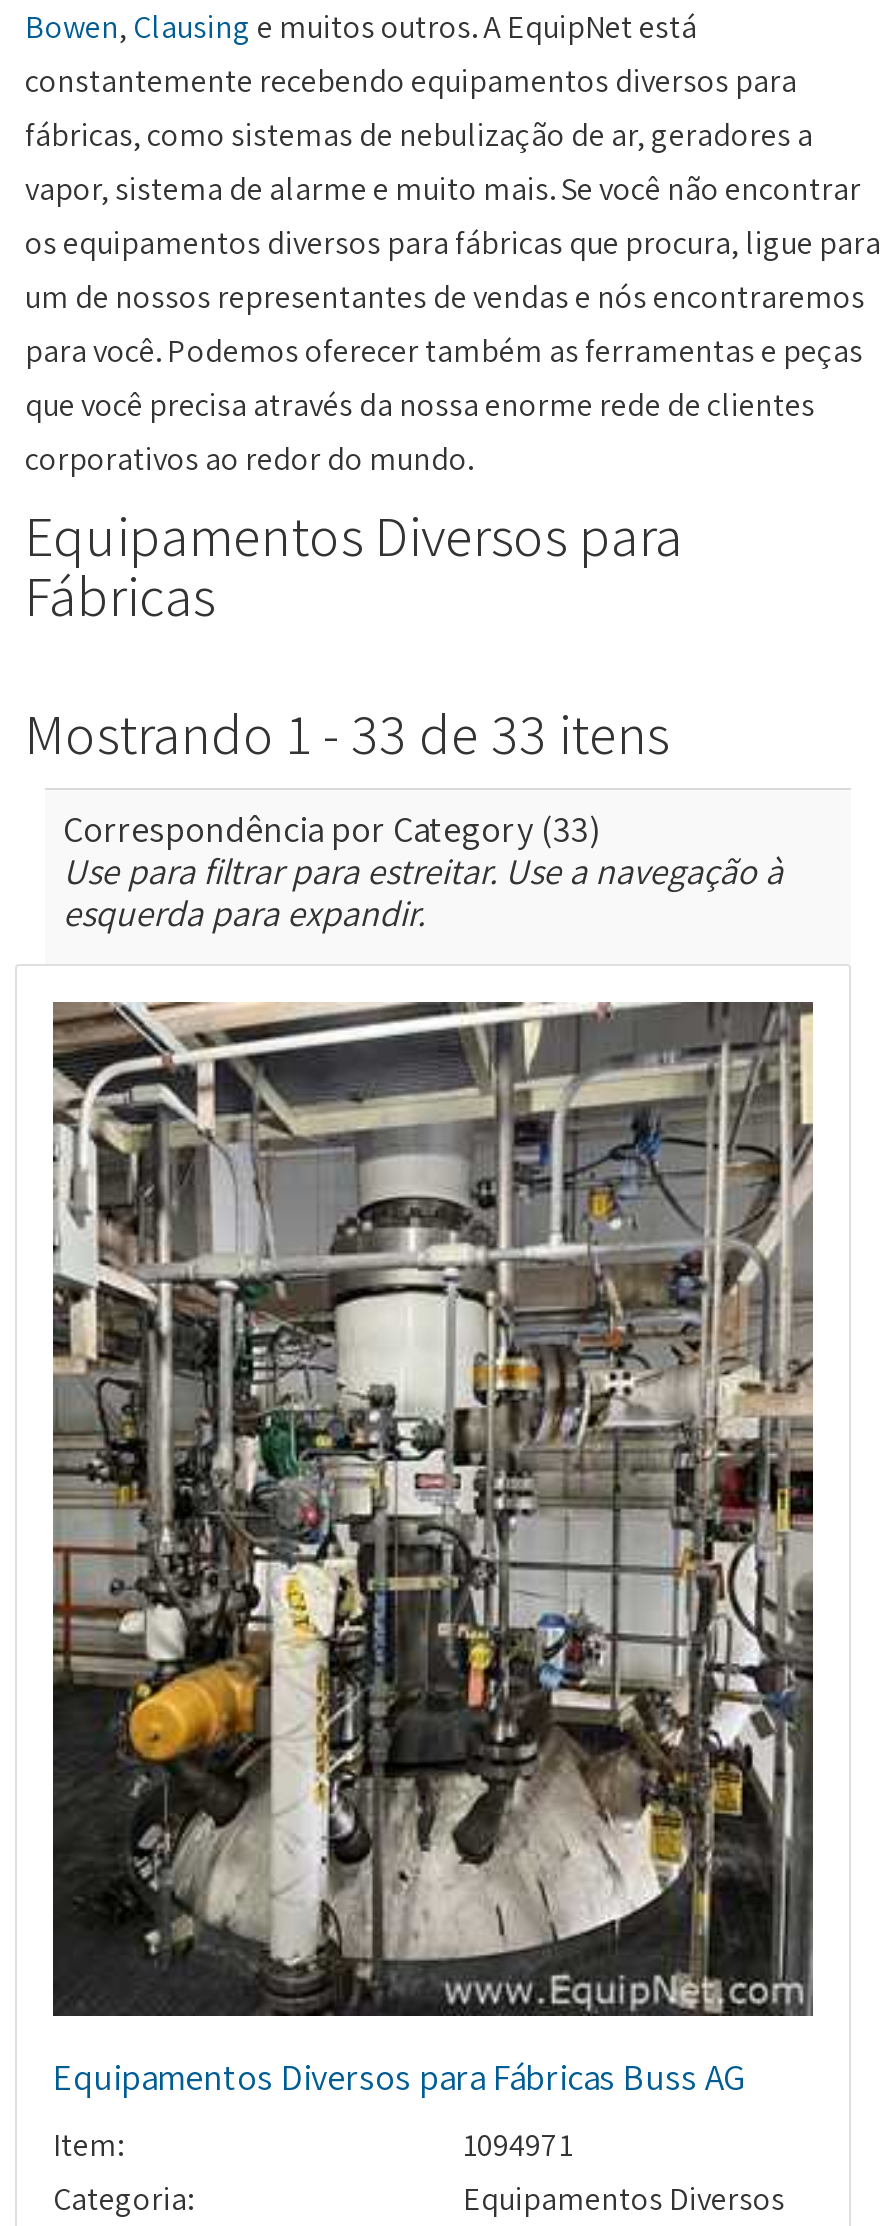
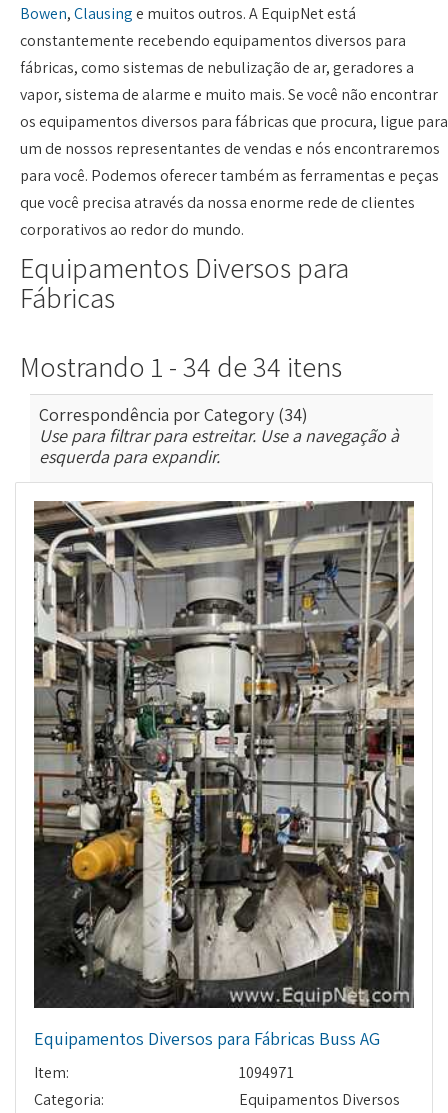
- Mostrando 1 - 33 de 33 itens
+ Mostrando 1 - 34 de 34 itens

- Correspondência por Category (33)
+ Correspondência por Category (34)
